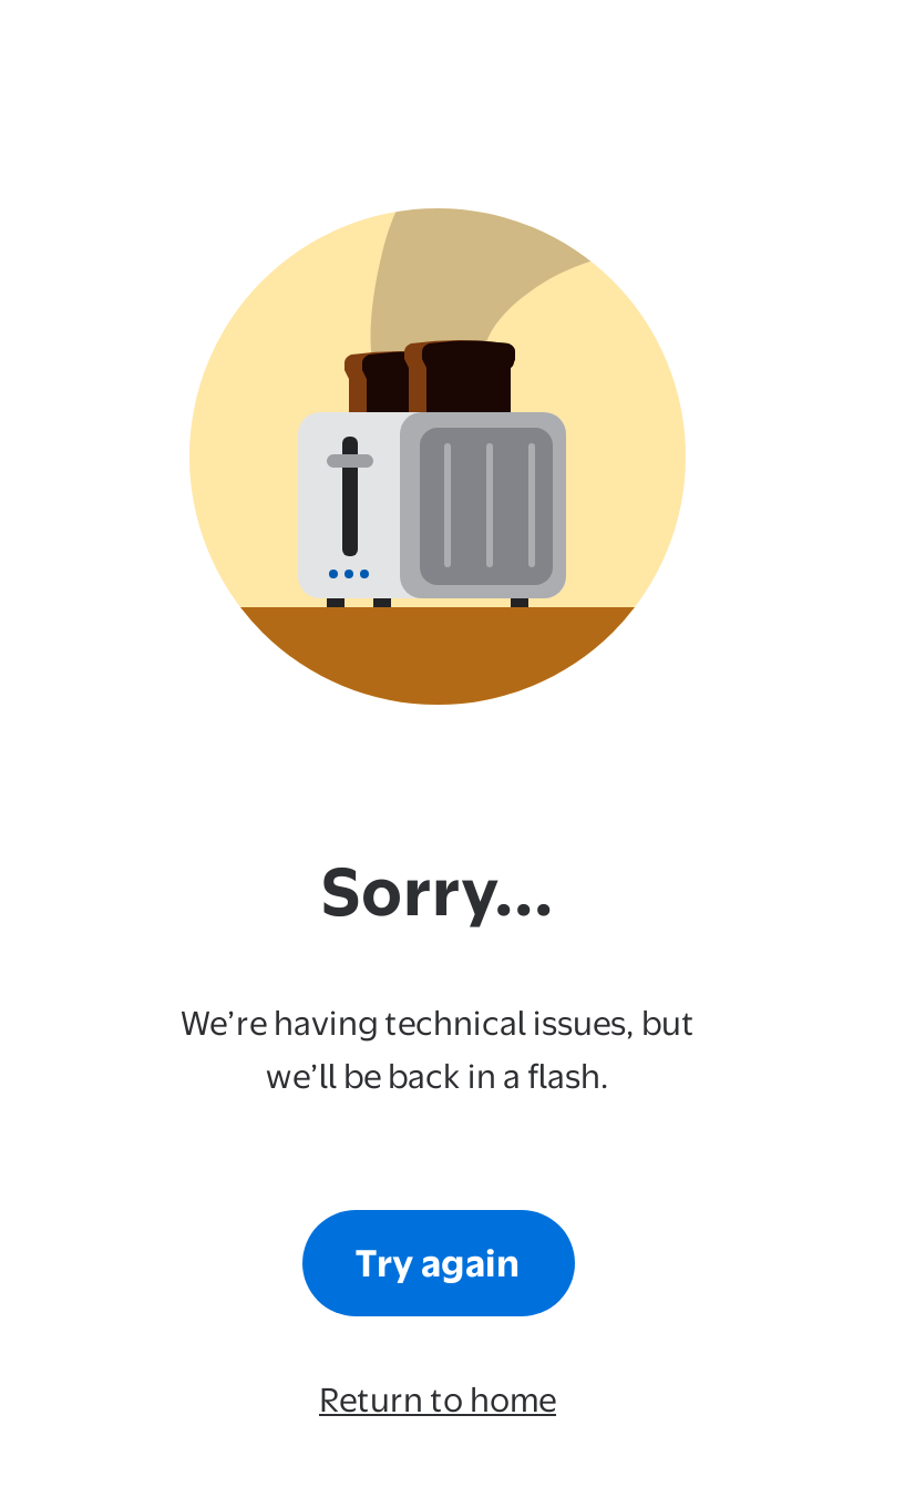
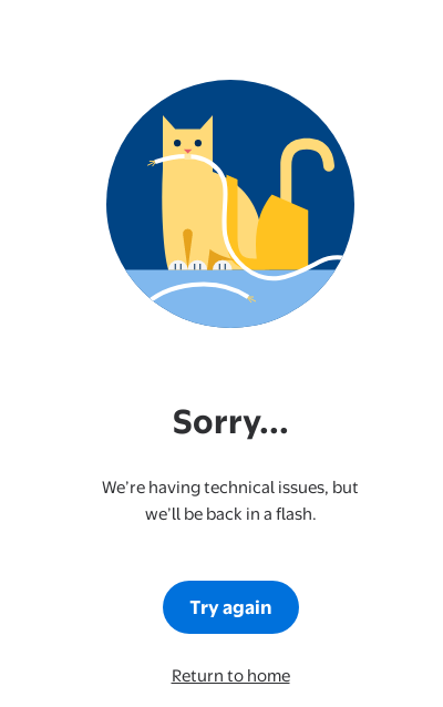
- [image]
+ [image]
